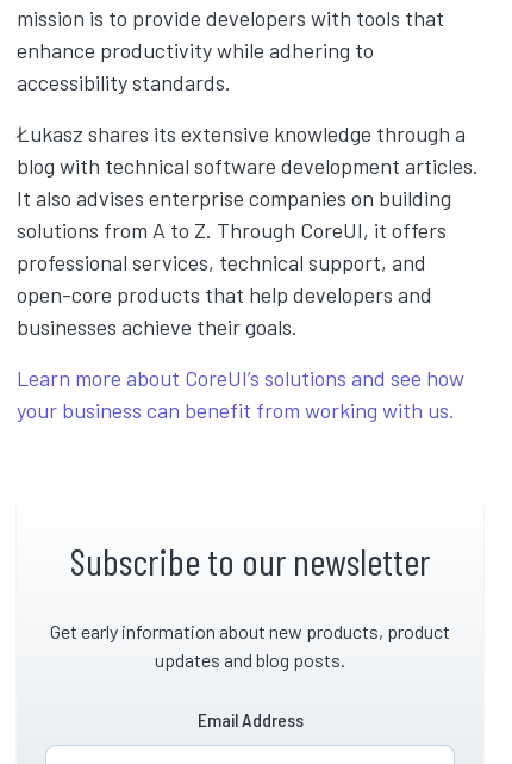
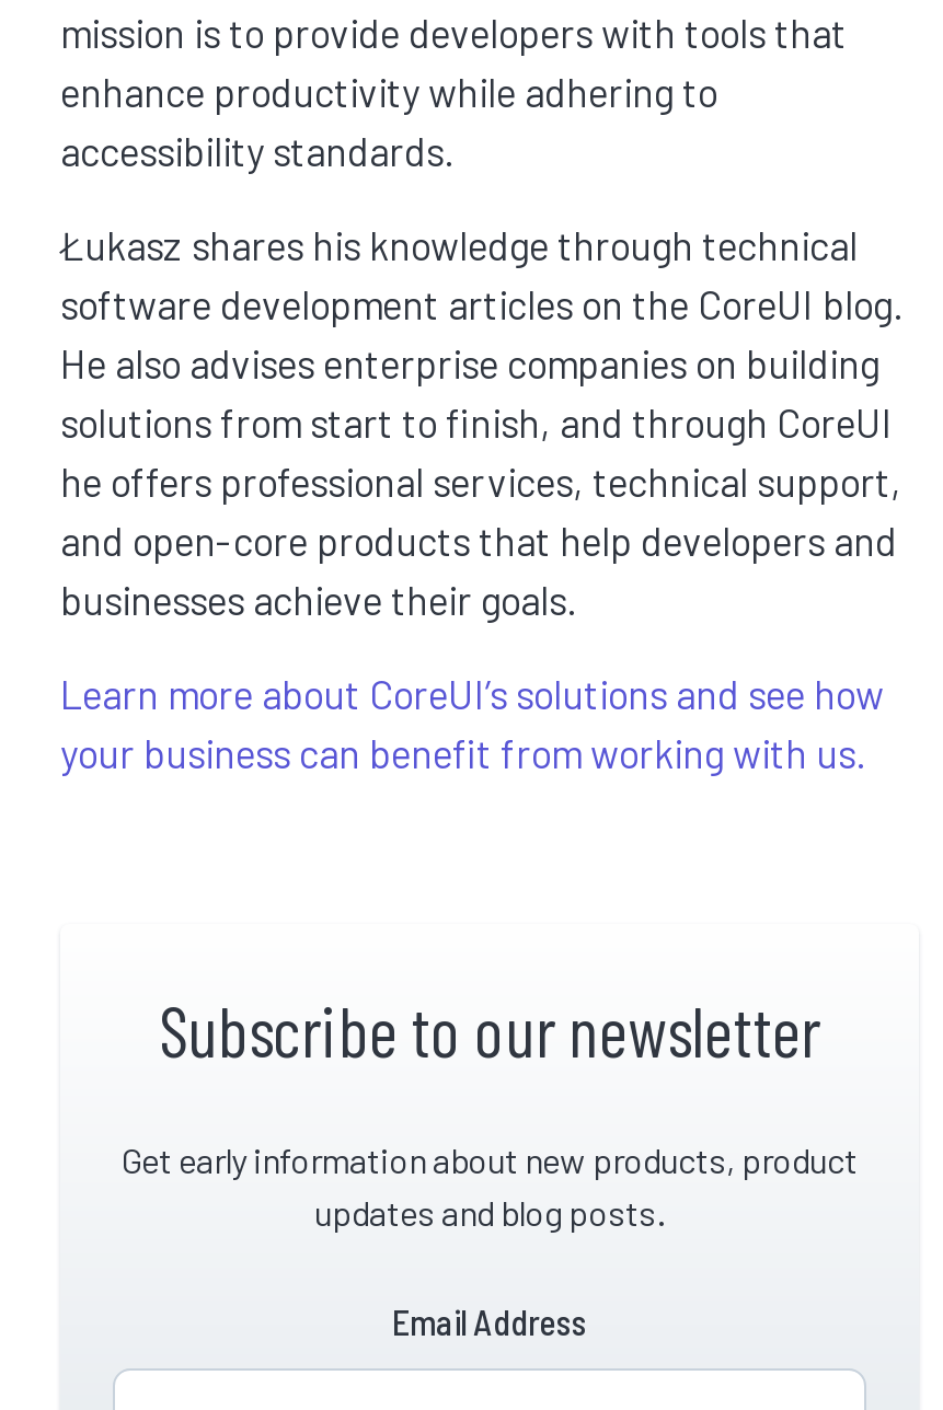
- Łukasz shares its extensive knowledge through a
- blog with technical software development articles.
- It also advises enterprise companies on building
- solutions from A to Z. Through CoreUI, it offers
- professional services, technical support, and
- open-core products that help developers and
+ Łukasz shares his knowledge through technical
+ software development articles on the CoreUI blog.
+ He also advises enterprise companies on building
+ solutions from start to finish, and through CoreUI
+ he offers professional services, technical support,
+ and open-core products that help developers and
